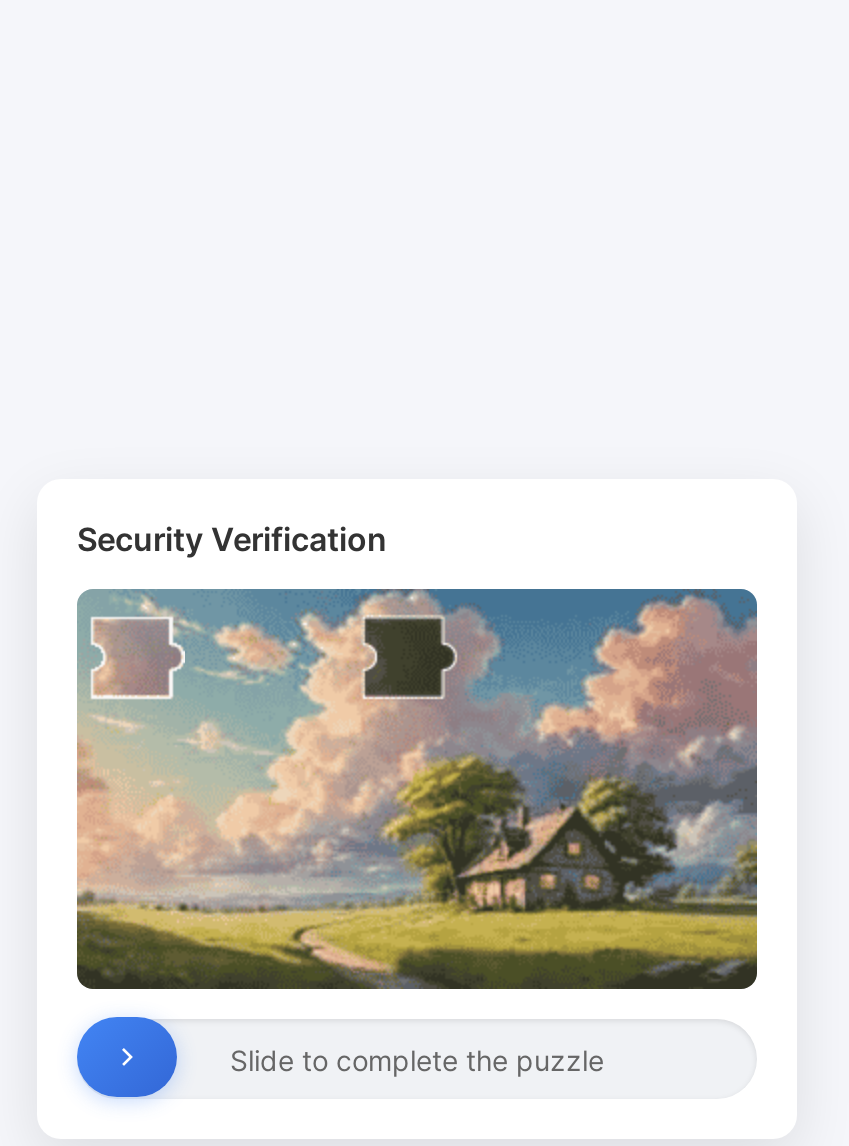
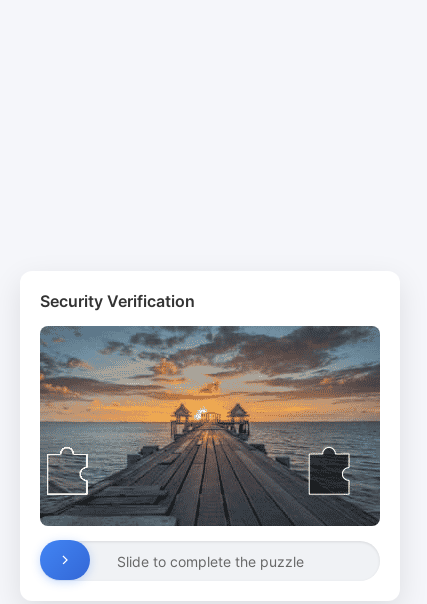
- [image]
+ [image]
